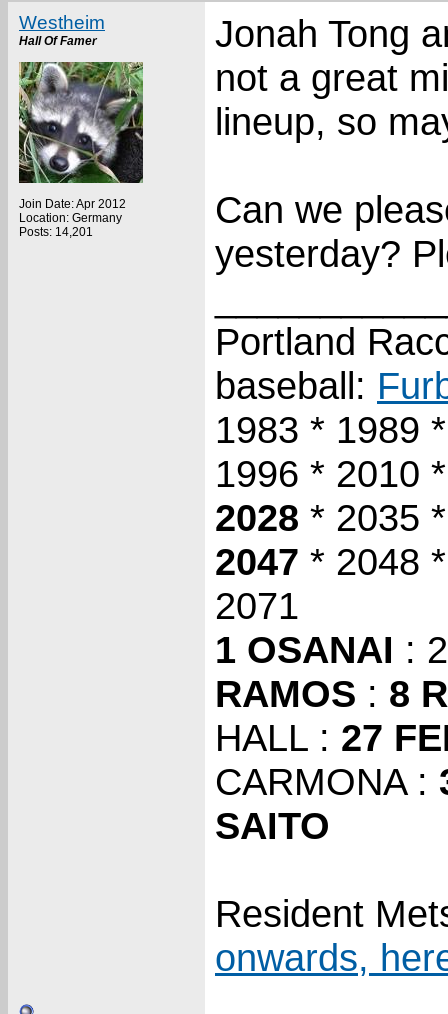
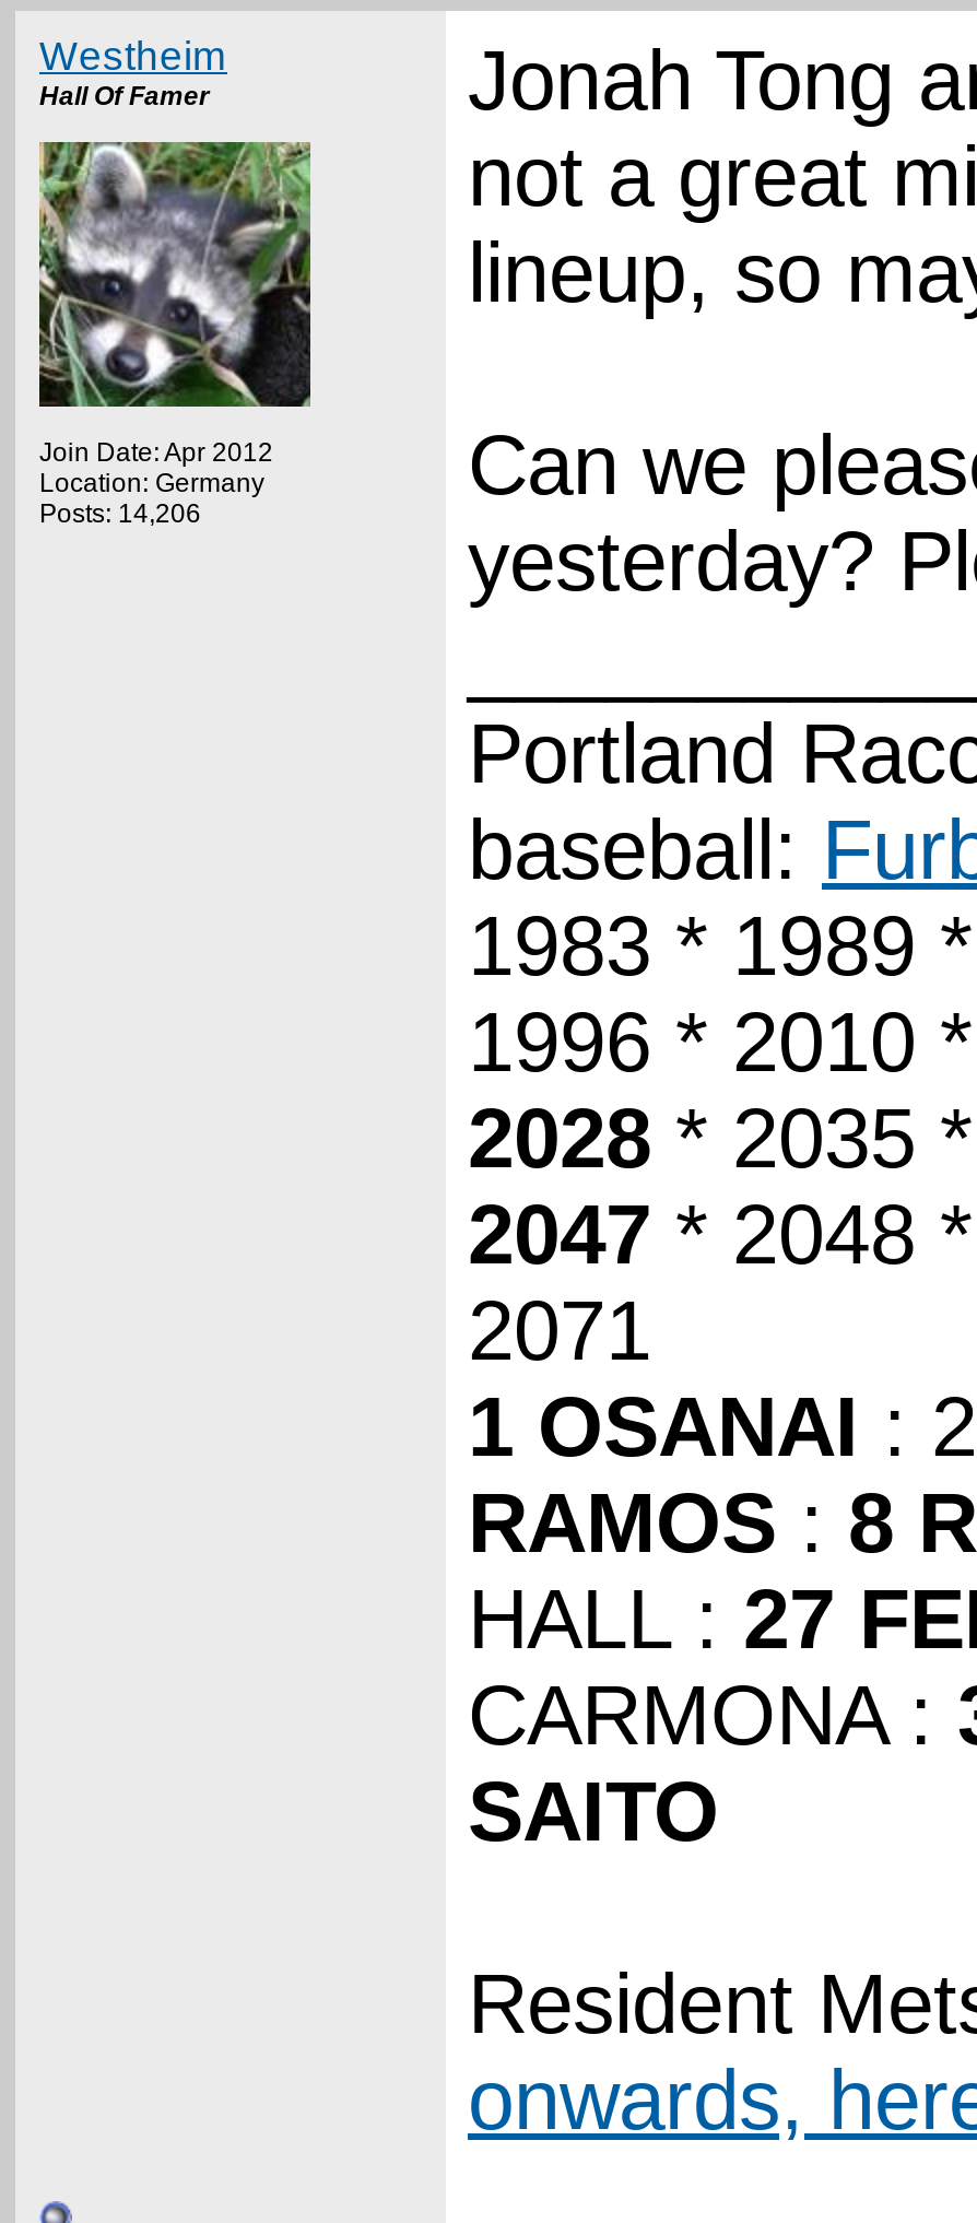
- Posts: 14,201
+ Posts: 14,206
